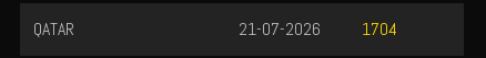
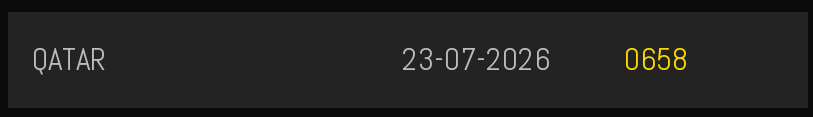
- 21-07-2026
+ 23-07-2026

- 1704
+ 0658
